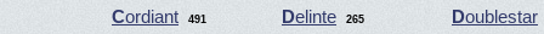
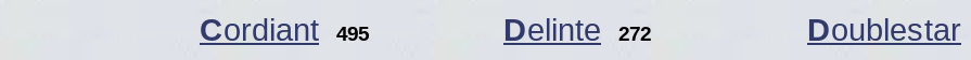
- Cordiant 491
+ Cordiant 495

- Delinte 265
+ Delinte 272
